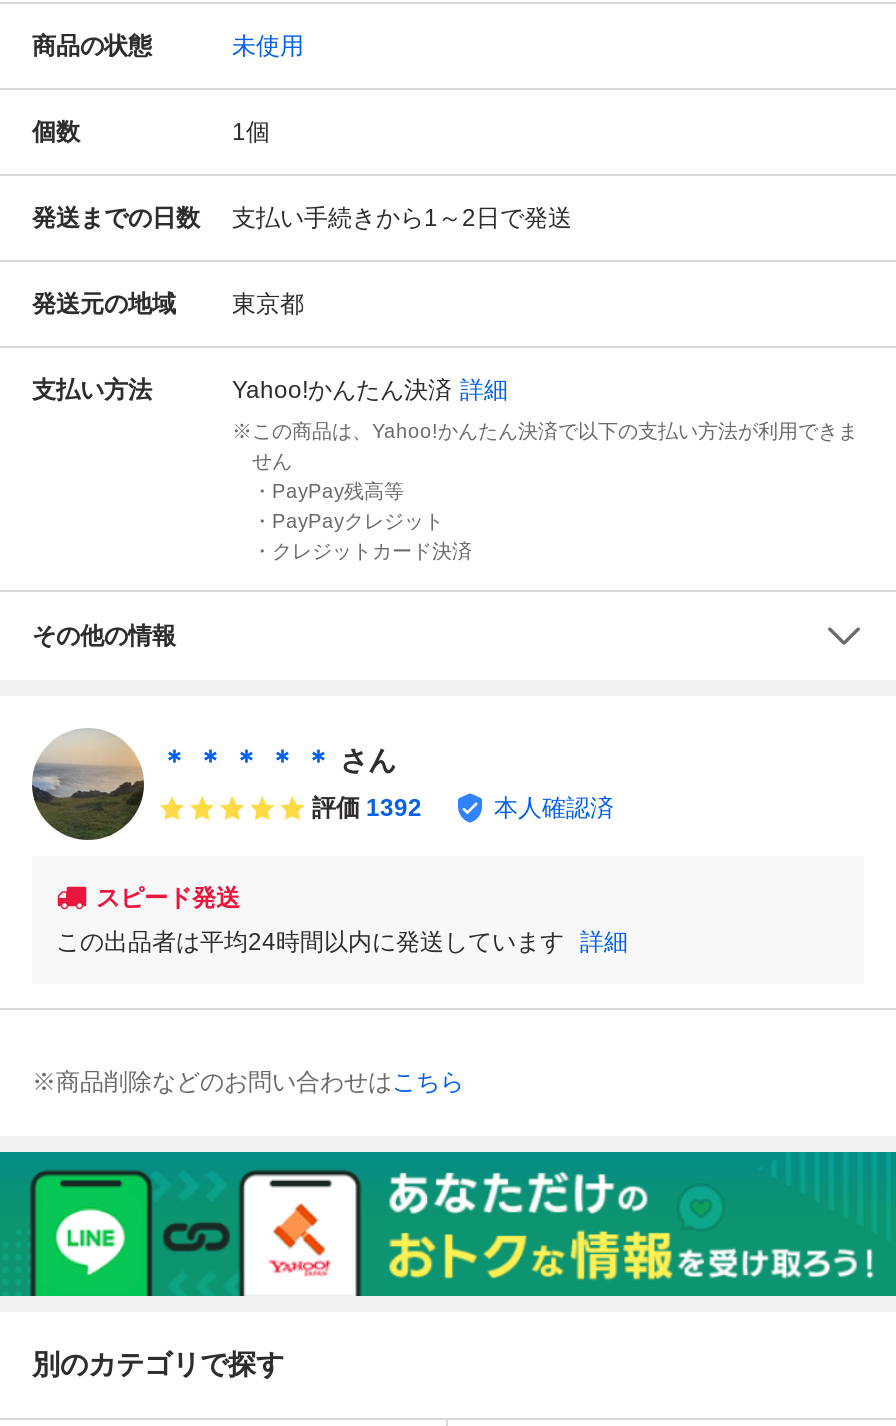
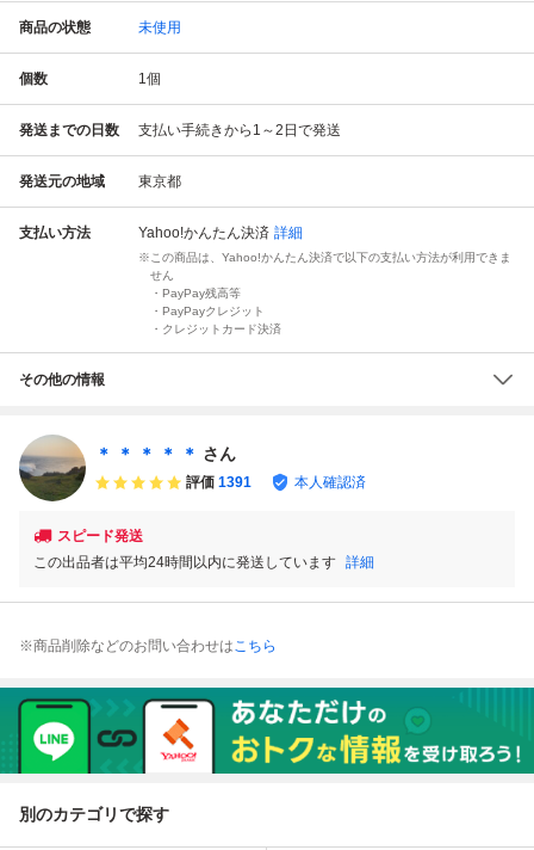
- 評価 1392
+ 評価 1391
